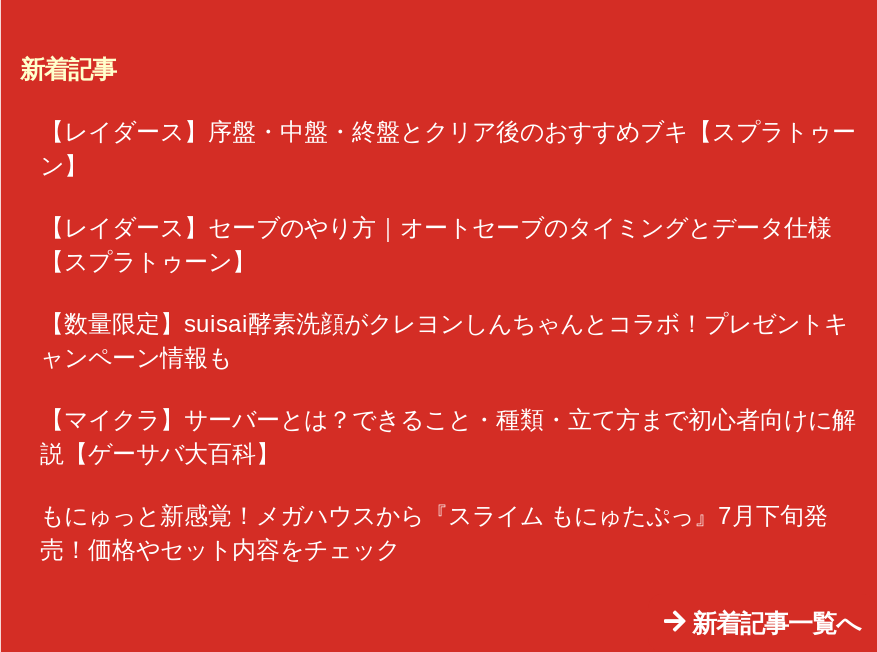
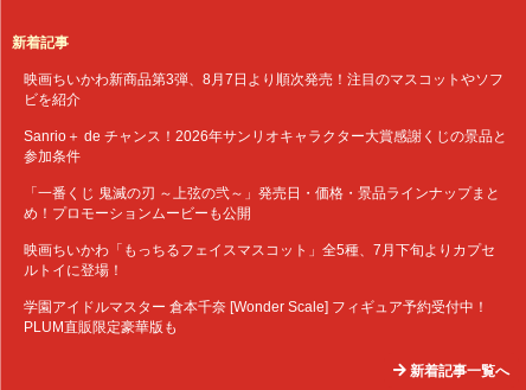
- 【レイダース】序盤・中盤・終盤とクリア後のおすすめブキ【スプラトゥー
- ン】
+ 映画ちいかわ新商品第3弾、8月7日より順次発売！注目のマスコットやソフ
+ ビを紹介

- 【レイダース】セーブのやり方｜オートセーブのタイミングとデータ仕様
- 【スプラトゥーン】
+ Sanrio＋ de チャンス！2026年サンリオキャラクター大賞感謝くじの景品と
+ 参加条件

- 【数量限定】suisai酵素洗顔がクレヨンしんちゃんとコラボ！プレゼントキ
- ャンペーン情報も
+ 「一番くじ 鬼滅の刃 ～上弦の弐～」発売日・価格・景品ラインナップまと
+ め！プロモーションムービーも公開

- 【マイクラ】サーバーとは？できること・種類・立て方まで初心者向けに解
- 説【ゲーサバ大百科】
+ 映画ちいかわ「もっちるフェイスマスコット」全5種、7月下旬よりカプセ
+ ルトイに登場！

- もにゅっと新感覚！メガハウスから『スライム もにゅたぷっ』7月下旬発
- 売！価格やセット内容をチェック
+ 学園アイドルマスター 倉本千奈 [Wonder Scale] フィギュア予約受付中！
+ PLUM直販限定豪華版も
